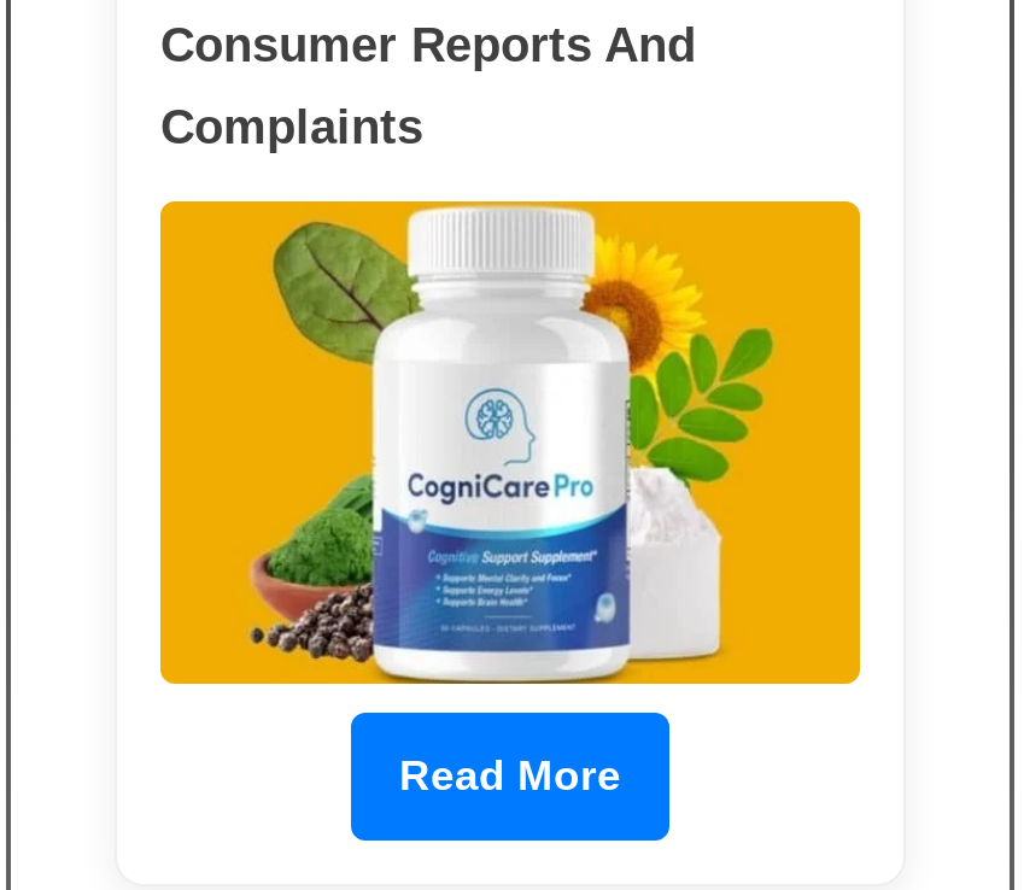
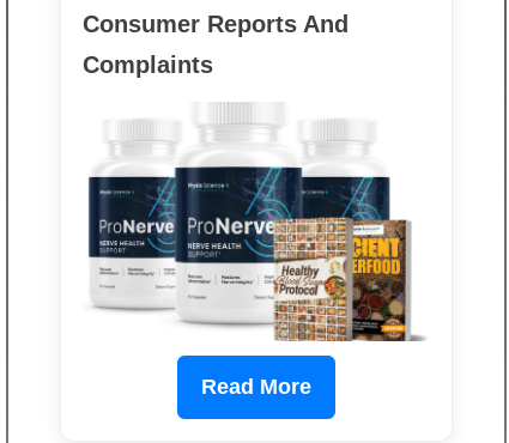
- [image]
+ [image]
